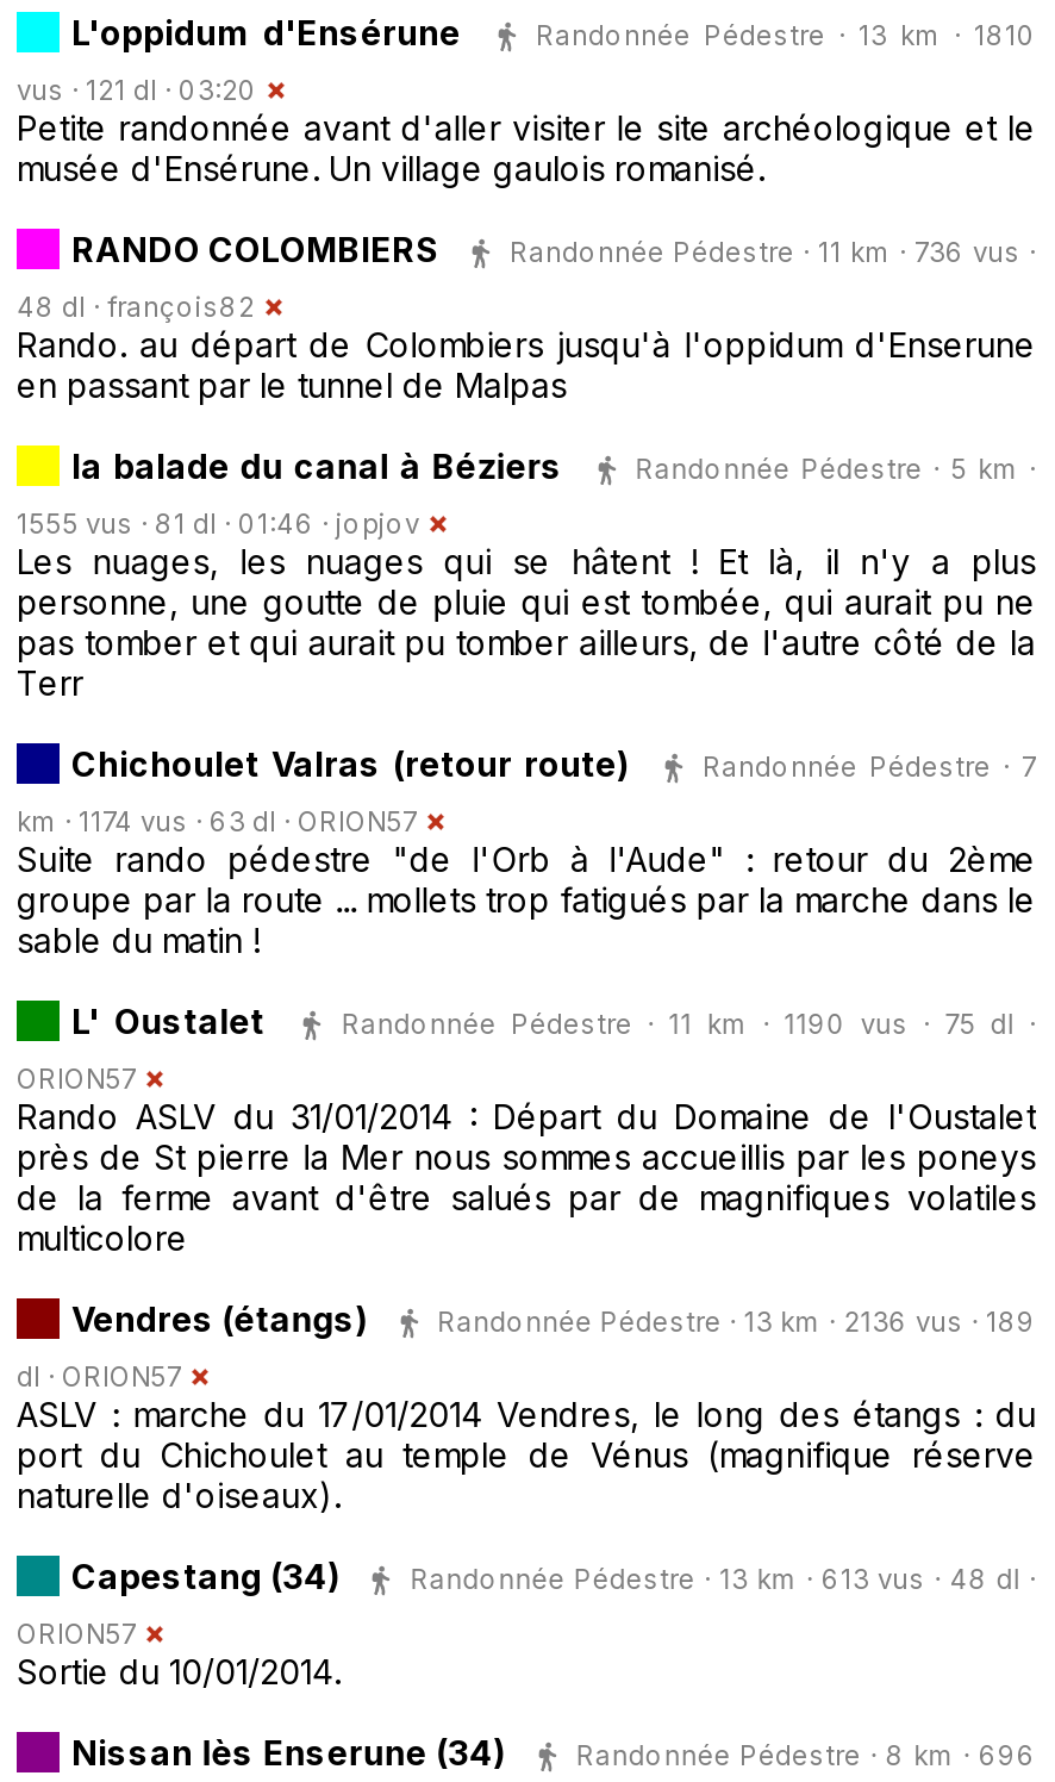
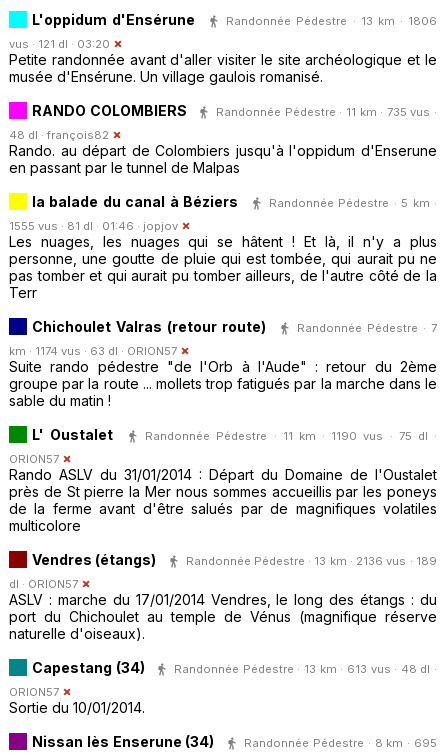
- Randonnée Pédestre · 13 km · 1810
+ Randonnée Pédestre · 13 km · 1806

- Randonnée Pédestre · 11 km · 736 vus ·
+ Randonnée Pédestre · 11 km · 735 vus ·

- Randonnée Pédestre · 8 km · 696
+ Randonnée Pédestre · 8 km · 695
